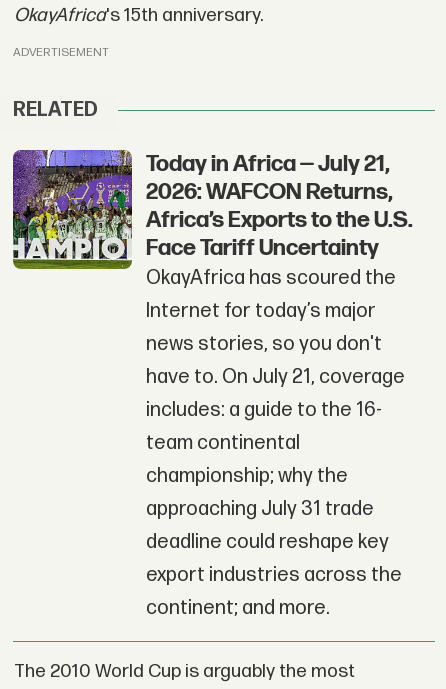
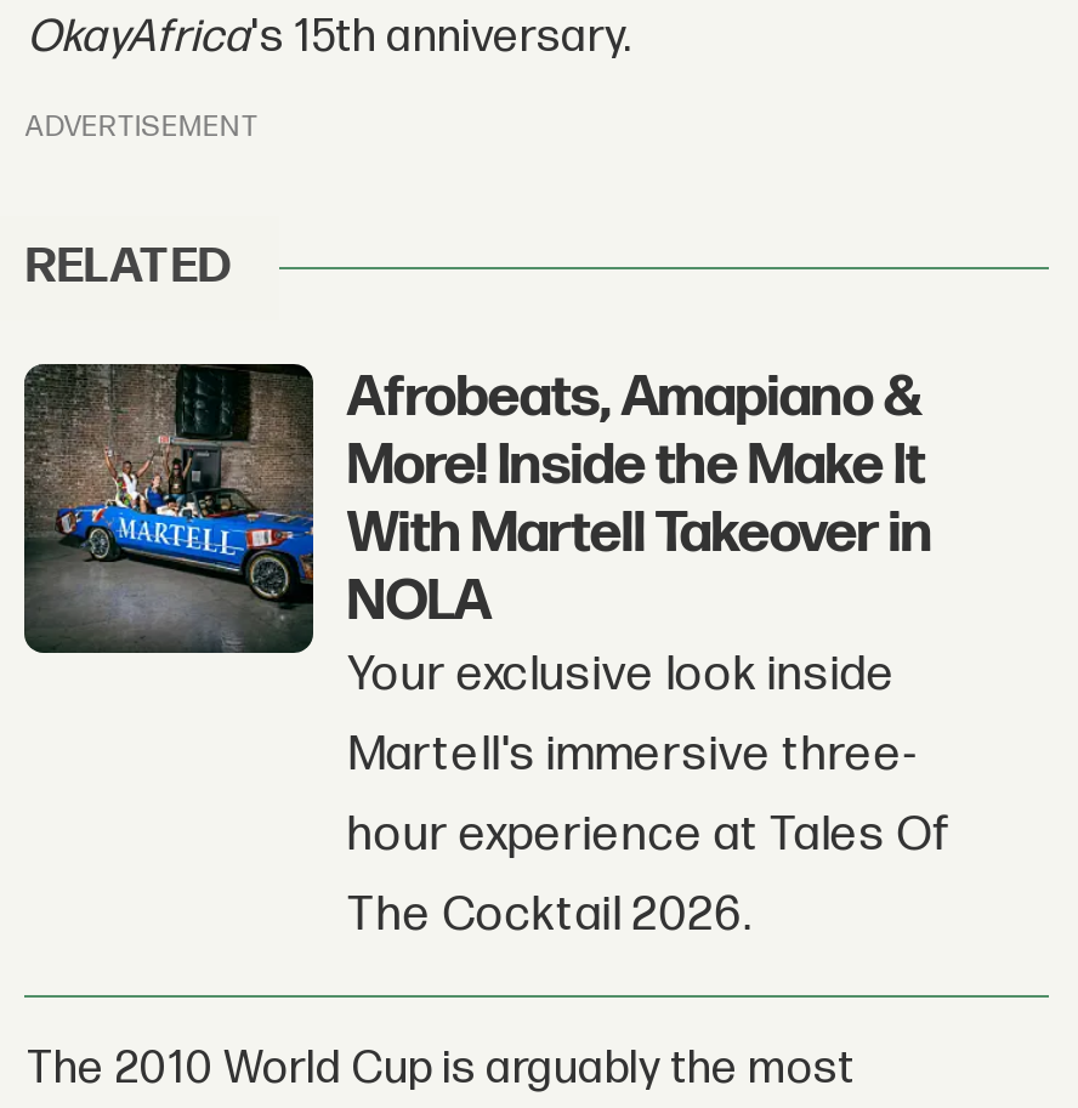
- [image]
- Today in Africa — July 21,
- 2026: WAFCON Returns,
- Africa’s Exports to the U.S.
- Face Tariff Uncertainty
- OkayAfrica has scoured the
- Internet for today’s major
- news stories, so you don't
- have to. On July 21, coverage
- includes: a guide to the 16-
- team continental
- championship; why the
- approaching July 31 trade
- deadline could reshape key
- export industries across the
- continent; and more.
+ [image]
+ Afrobeats, Amapiano &
+ More! Inside the Make It
+ With Martell Takeover in
+ NOLA
+ Your exclusive look inside
+ Martell's immersive three-
+ hour experience at Tales Of
+ The Cocktail 2026.
